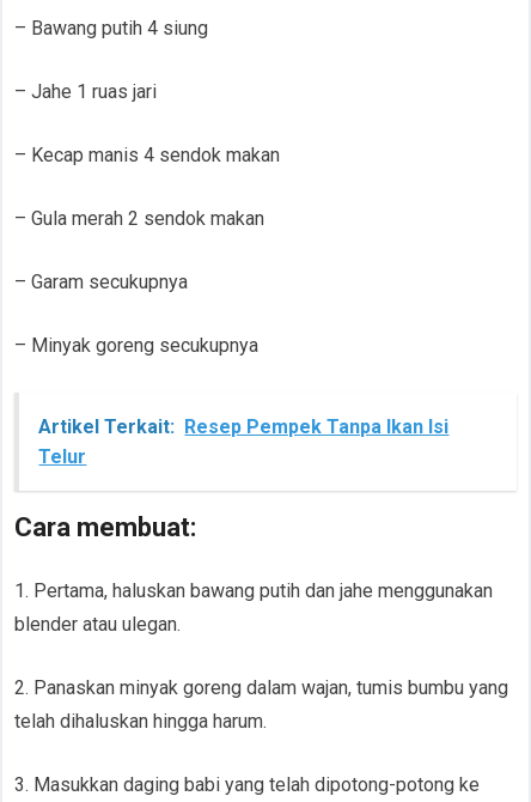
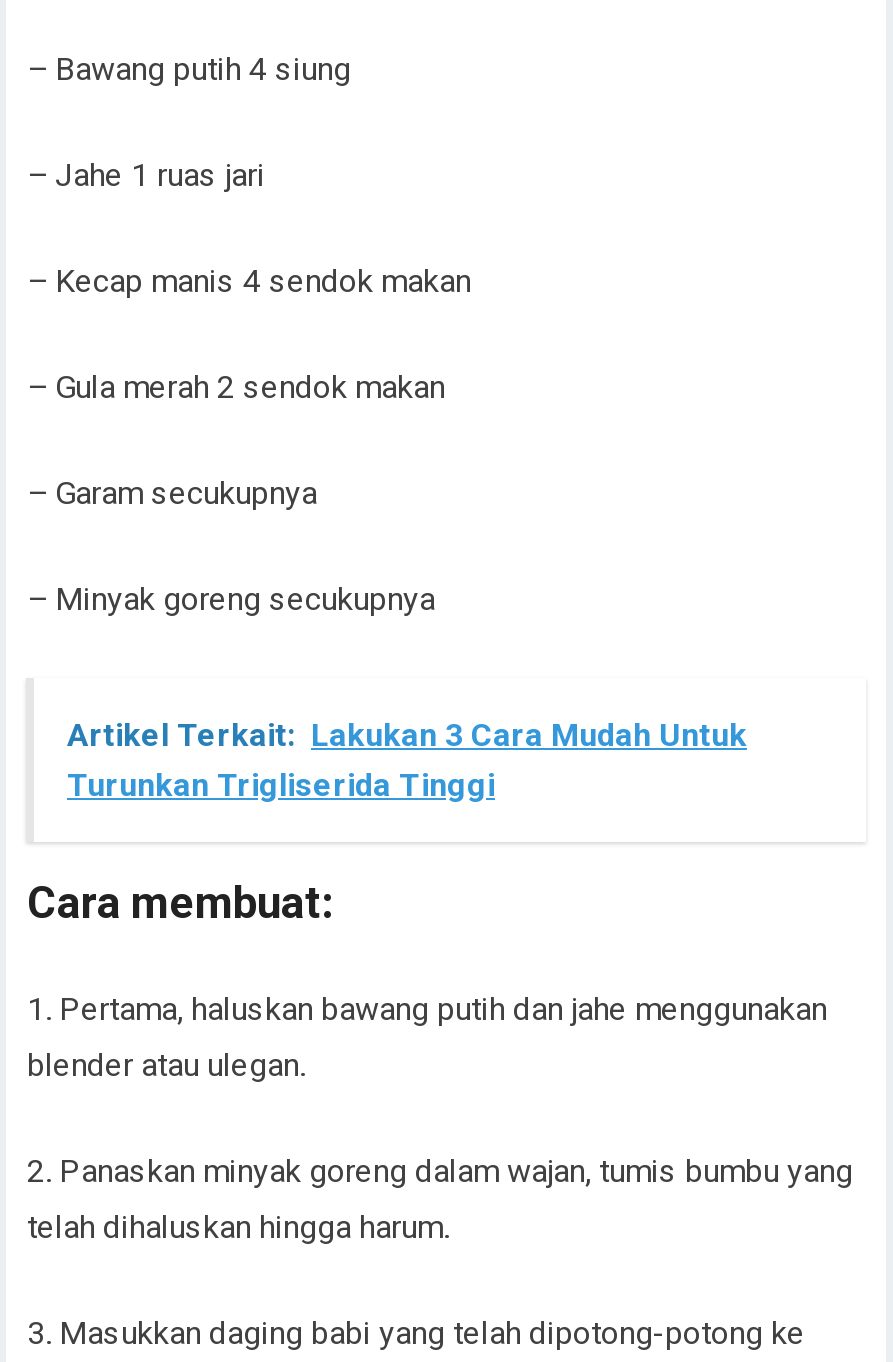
- Artikel Terkait: Resep Pempek Tanpa Ikan Isi
- Telur
+ Artikel Terkait: Lakukan 3 Cara Mudah Untuk
+ Turunkan Trigliserida Tinggi
